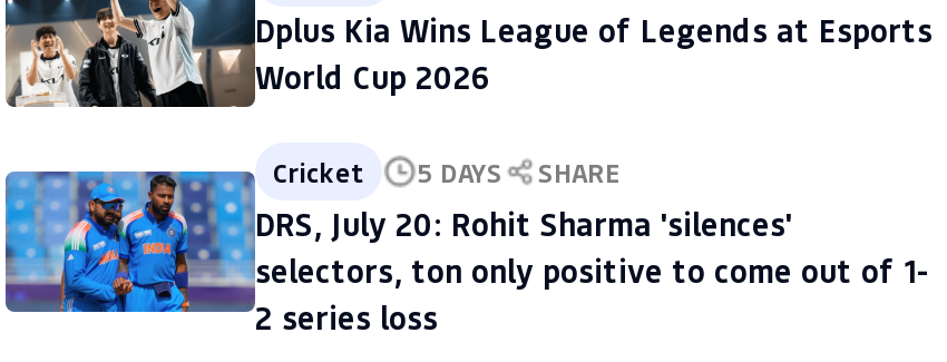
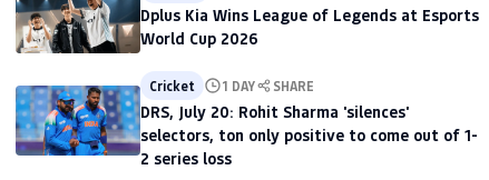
- Cricket 5 DAYS SHARE
+ Cricket 1 DAY SHARE
